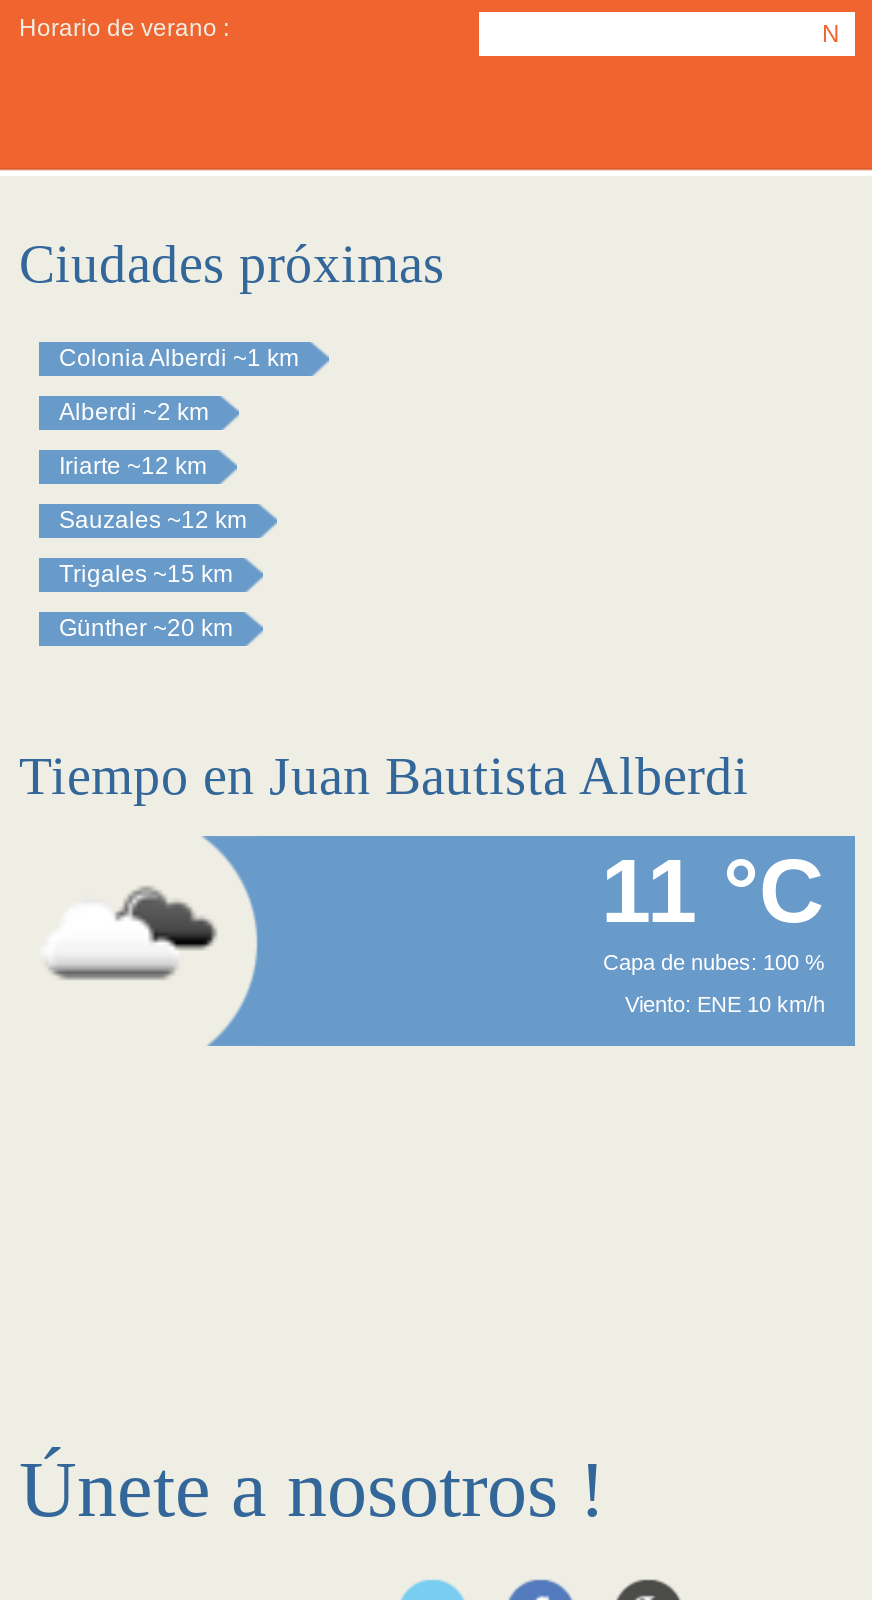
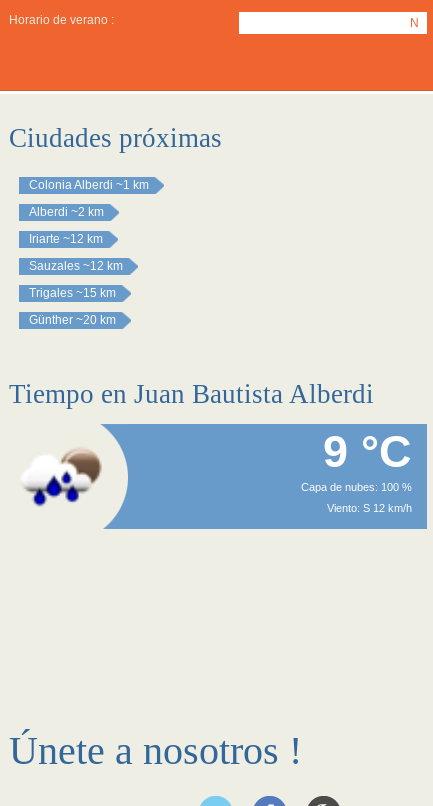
- 11 °C
+ 9 °C

- [image]
+ [image]

- Viento: ENE 10 km/h
+ Viento: S 12 km/h
